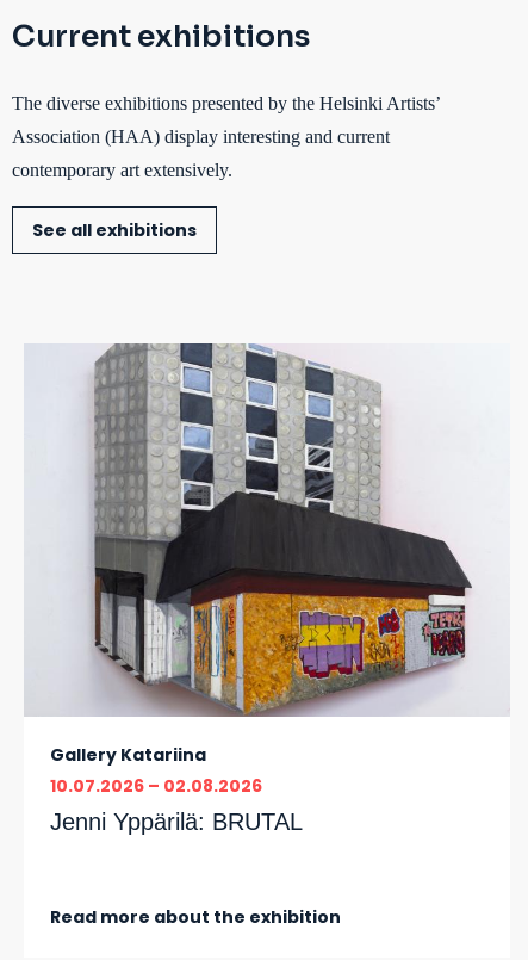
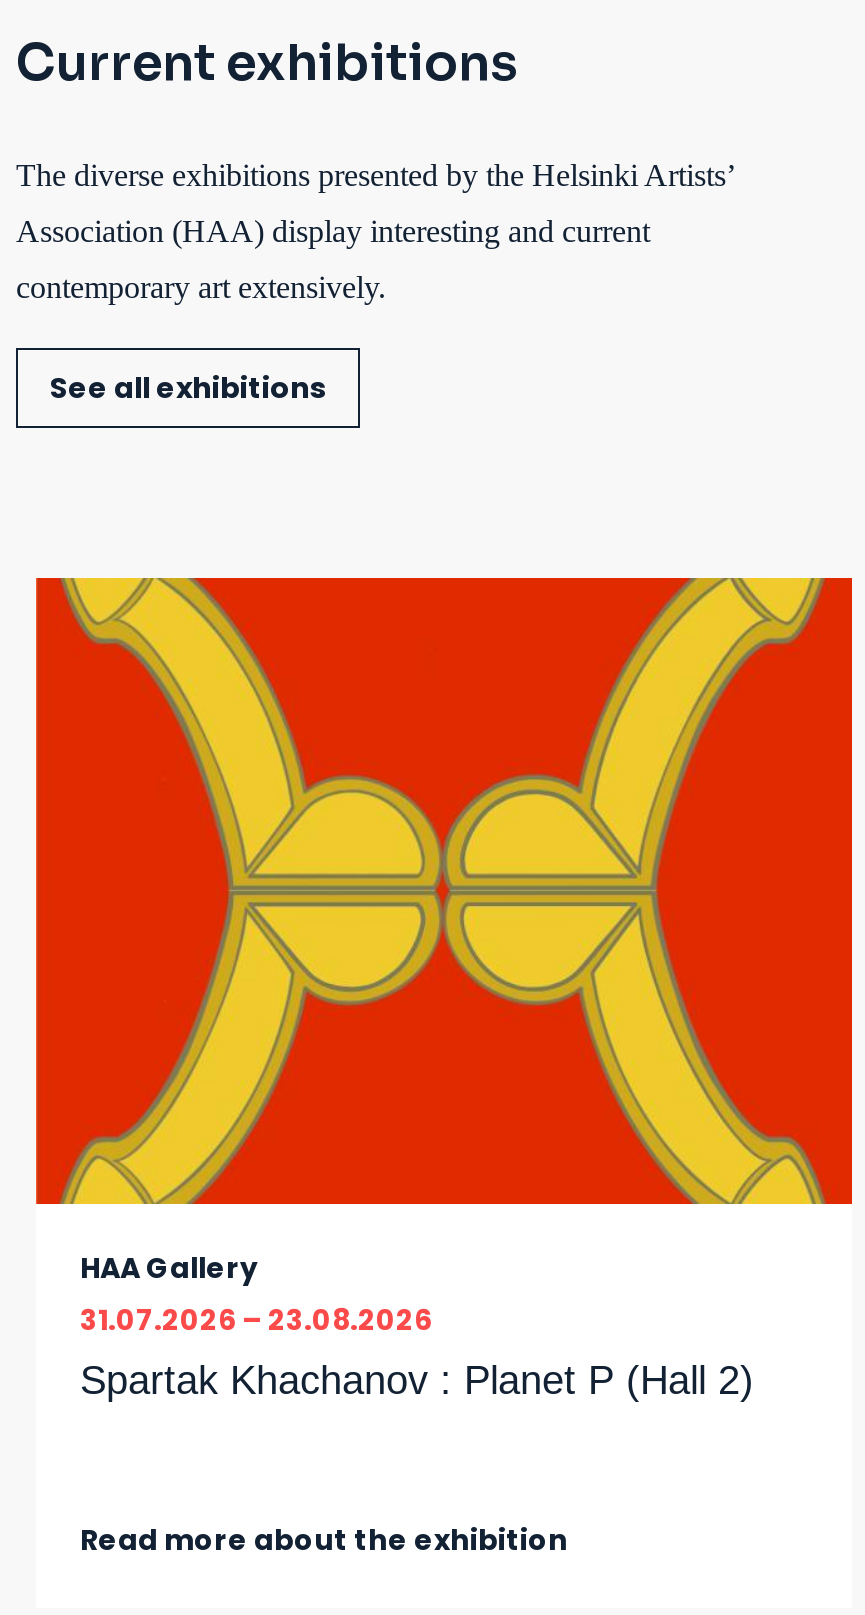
- [image]
- Gallery Katariina
- 10.07.2026
- 02.08.2026
- Jenni Yppärilä: BRUTAL
+ [image]
+ HAA Gallery
+ 31.07.2026
+ 23.08.2026
+ Spartak Khachanov : Planet P (Hall 2)
